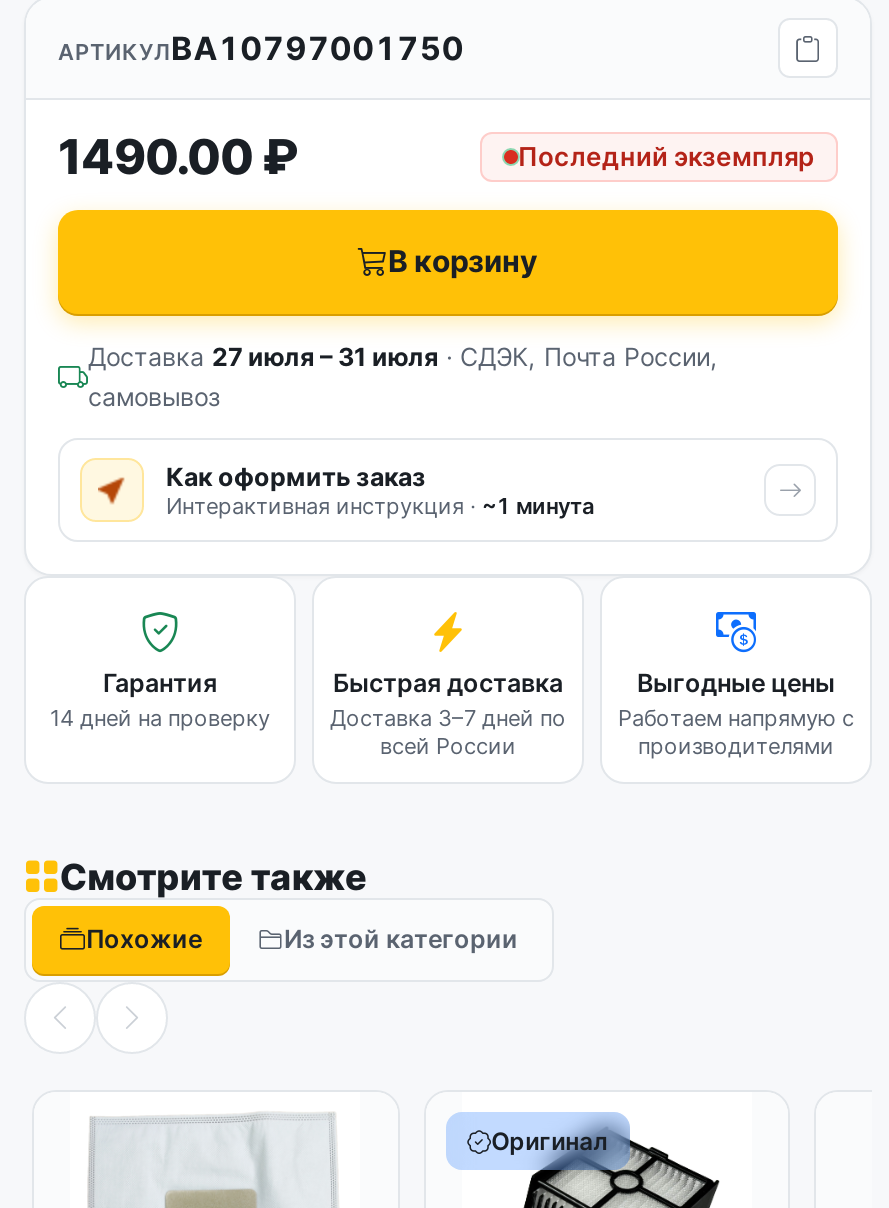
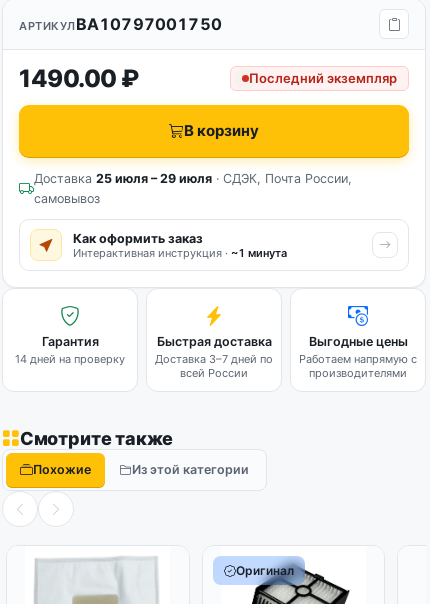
- Доставка 27 июля – 31 июля · СДЭК, Почта России,
+ Доставка 25 июля – 29 июля · СДЭК, Почта России,
